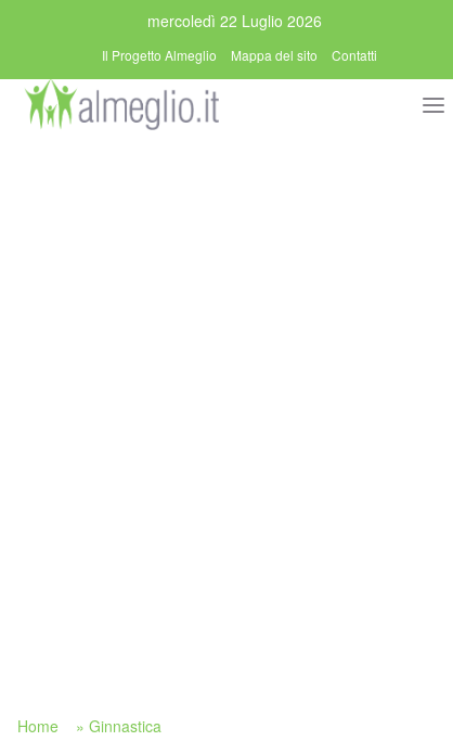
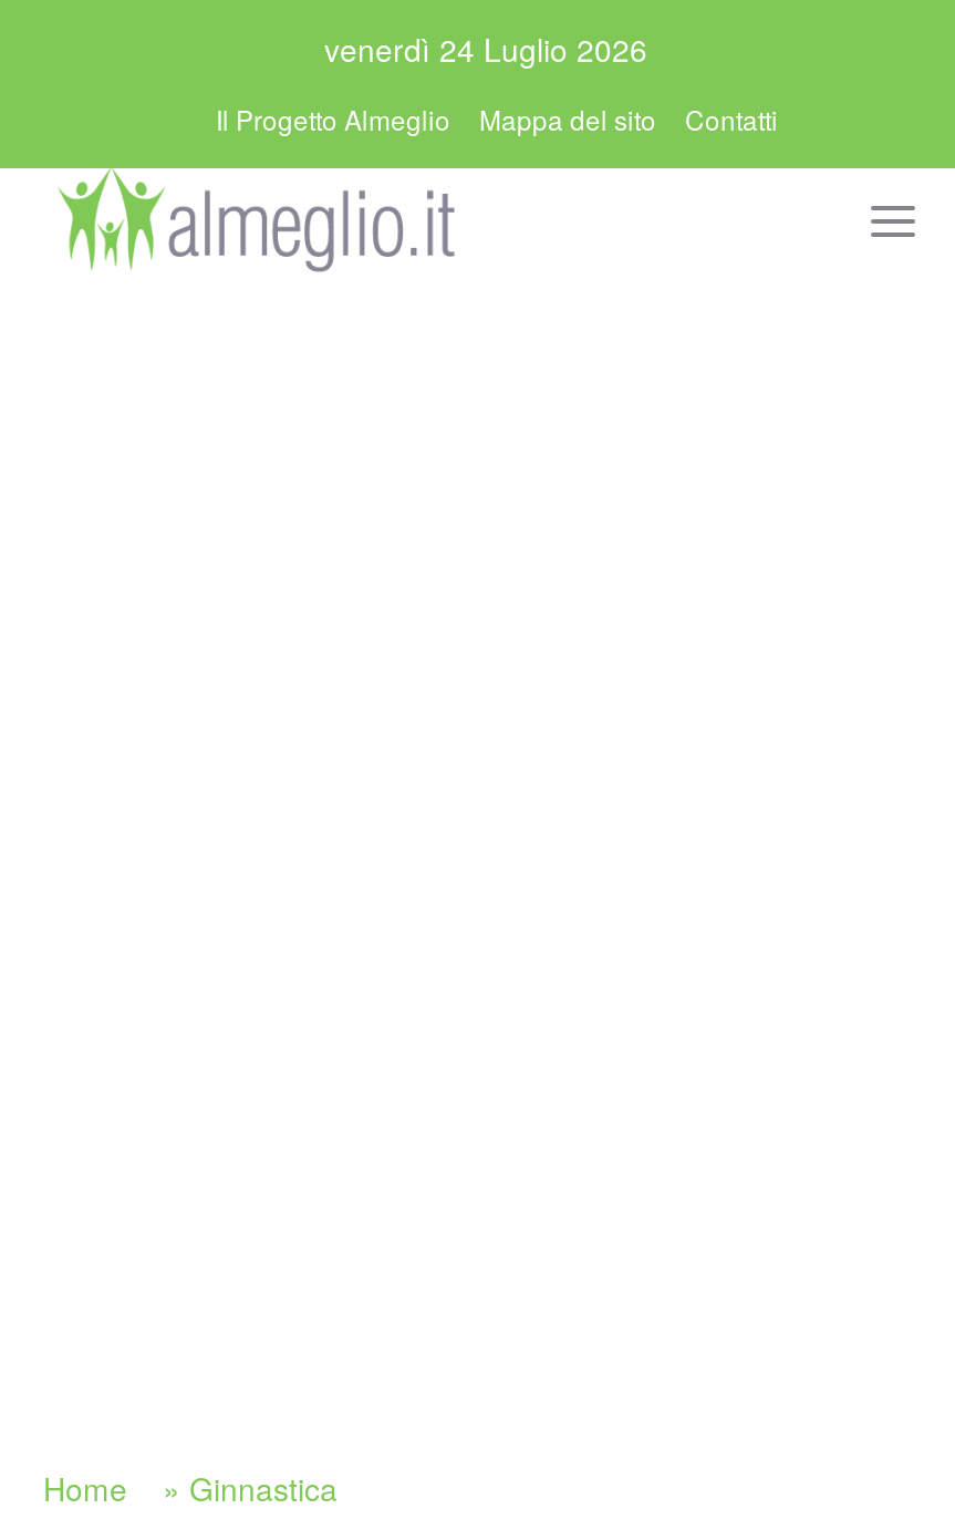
- mercoledì 22 Luglio 2026
+ venerdì 24 Luglio 2026
